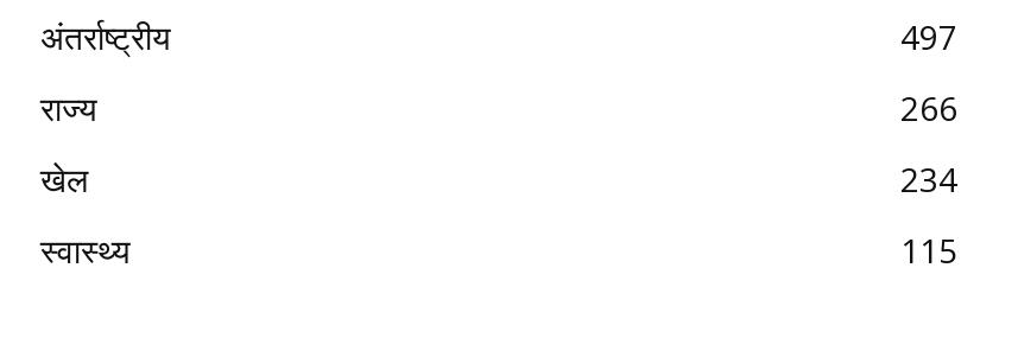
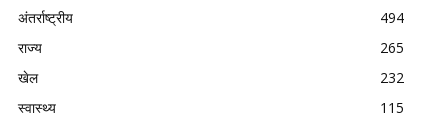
- 497
+ 494

- 266
+ 265

- 234
+ 232
